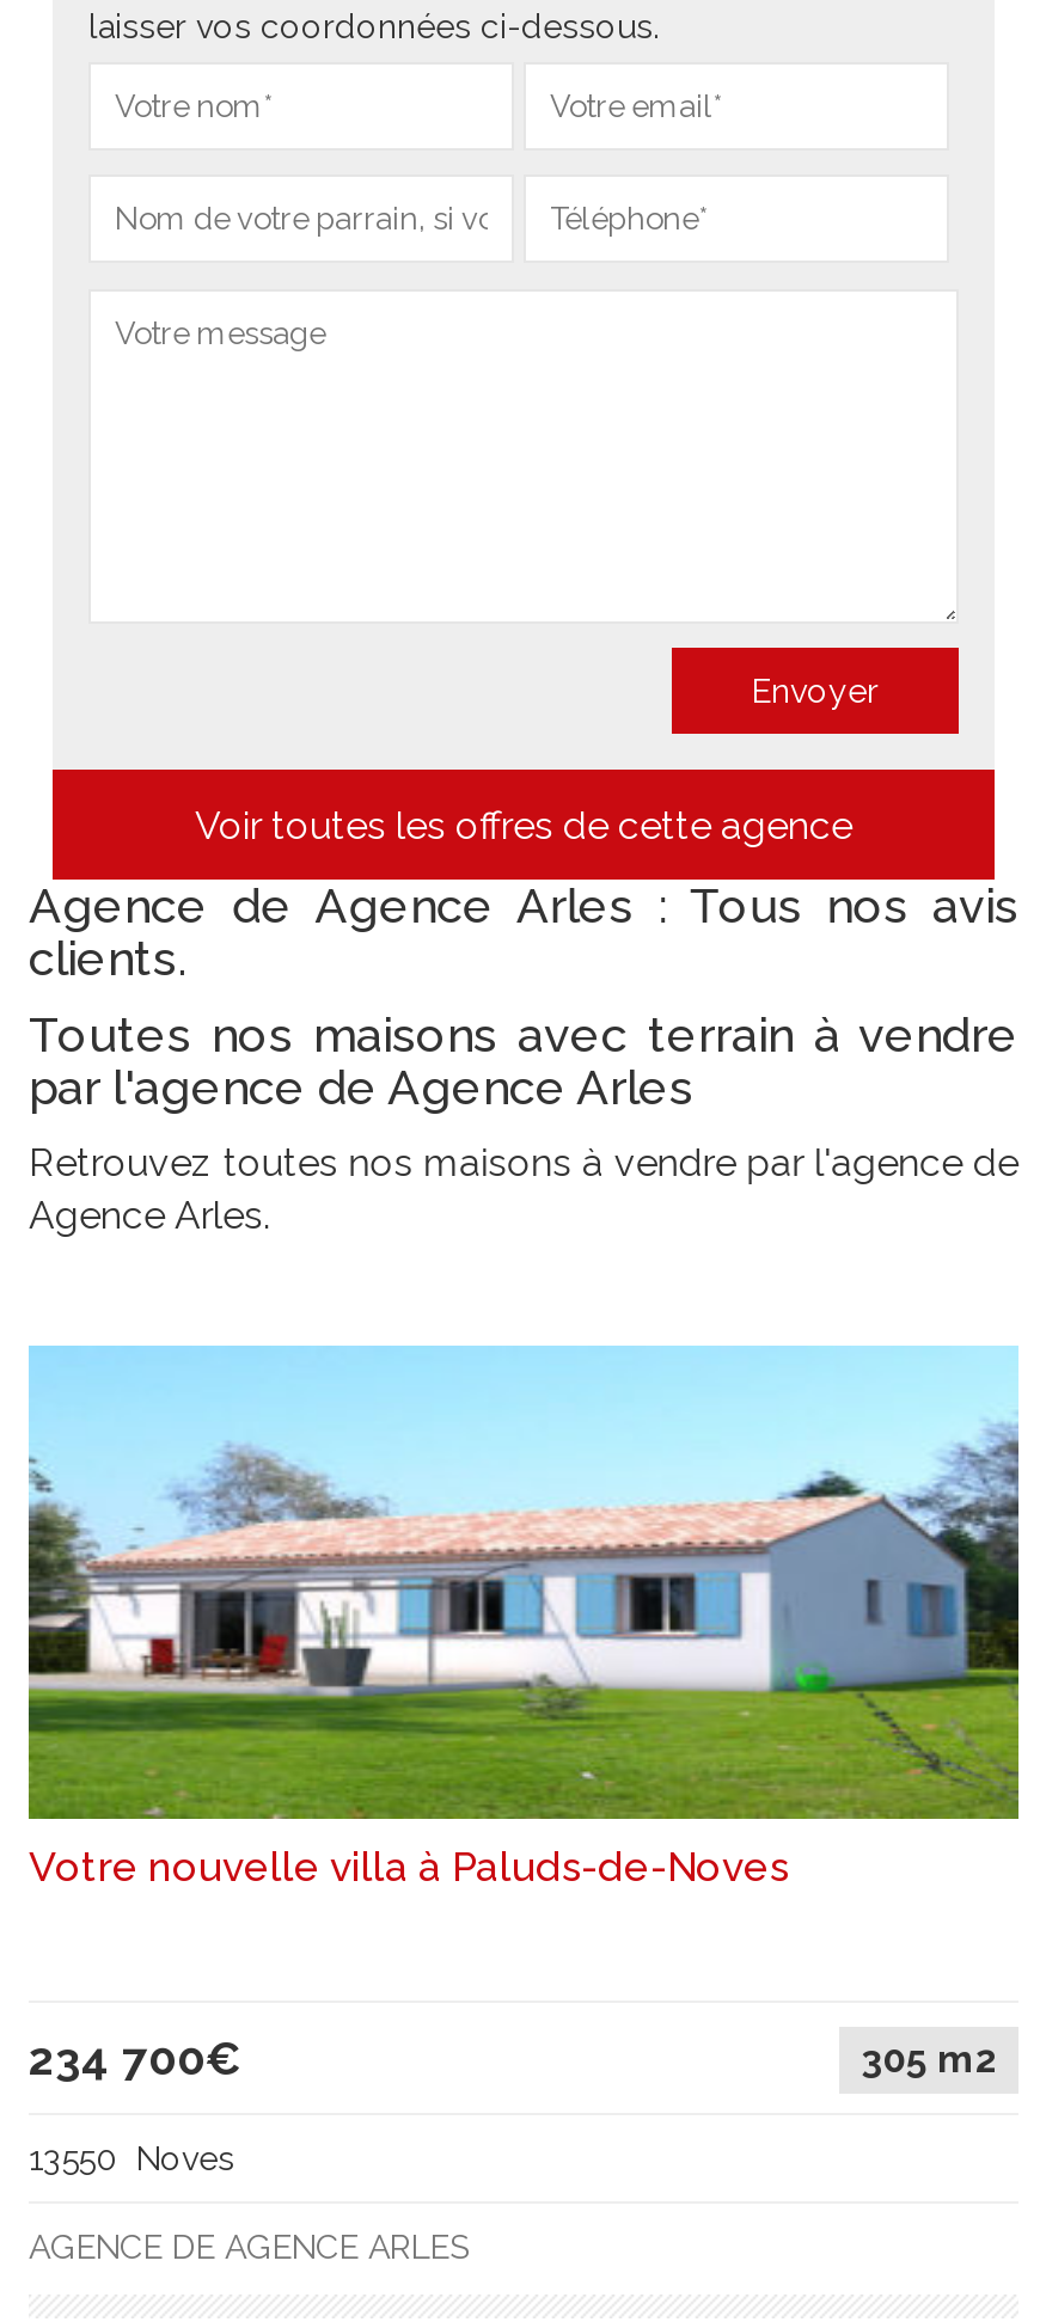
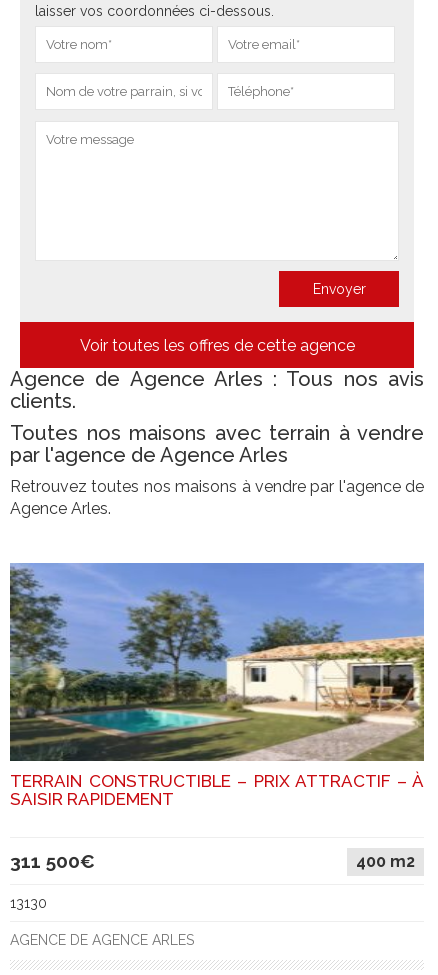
- [image]
- Votre nouvelle villa à Paluds-de-Noves
+ [image]
+ TERRAIN CONSTRUCTIBLE – PRIX ATTRACTIF – À
+ SAISIR RAPIDEMENT

- 234 700€
- 305 m2
+ 311 500€
+ 400 m2

- 13550 Noves
+ 13130
